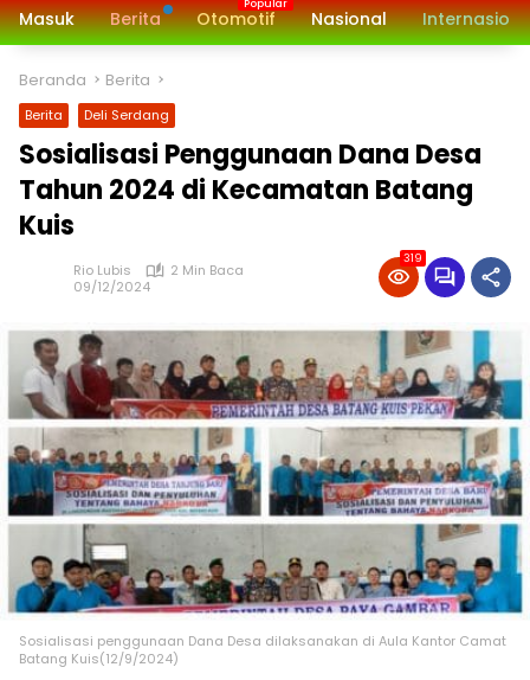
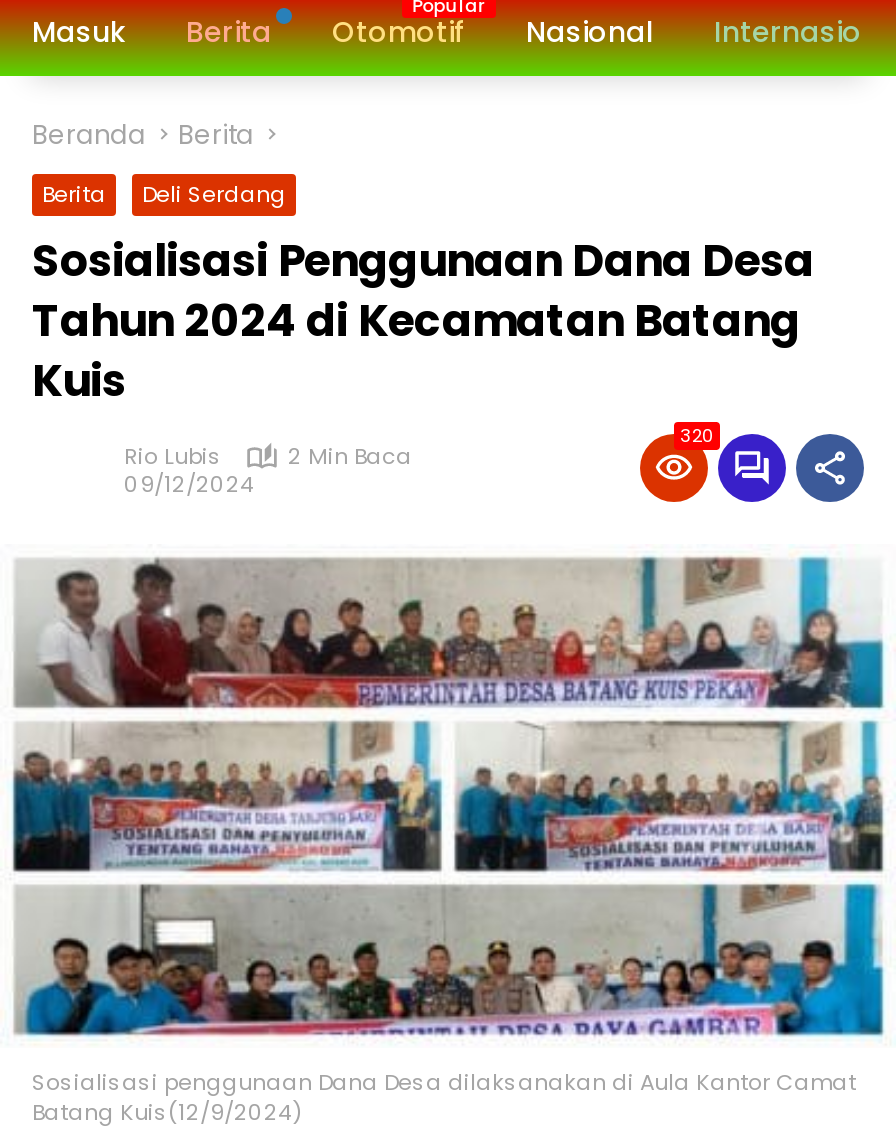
- 319
+ 320
